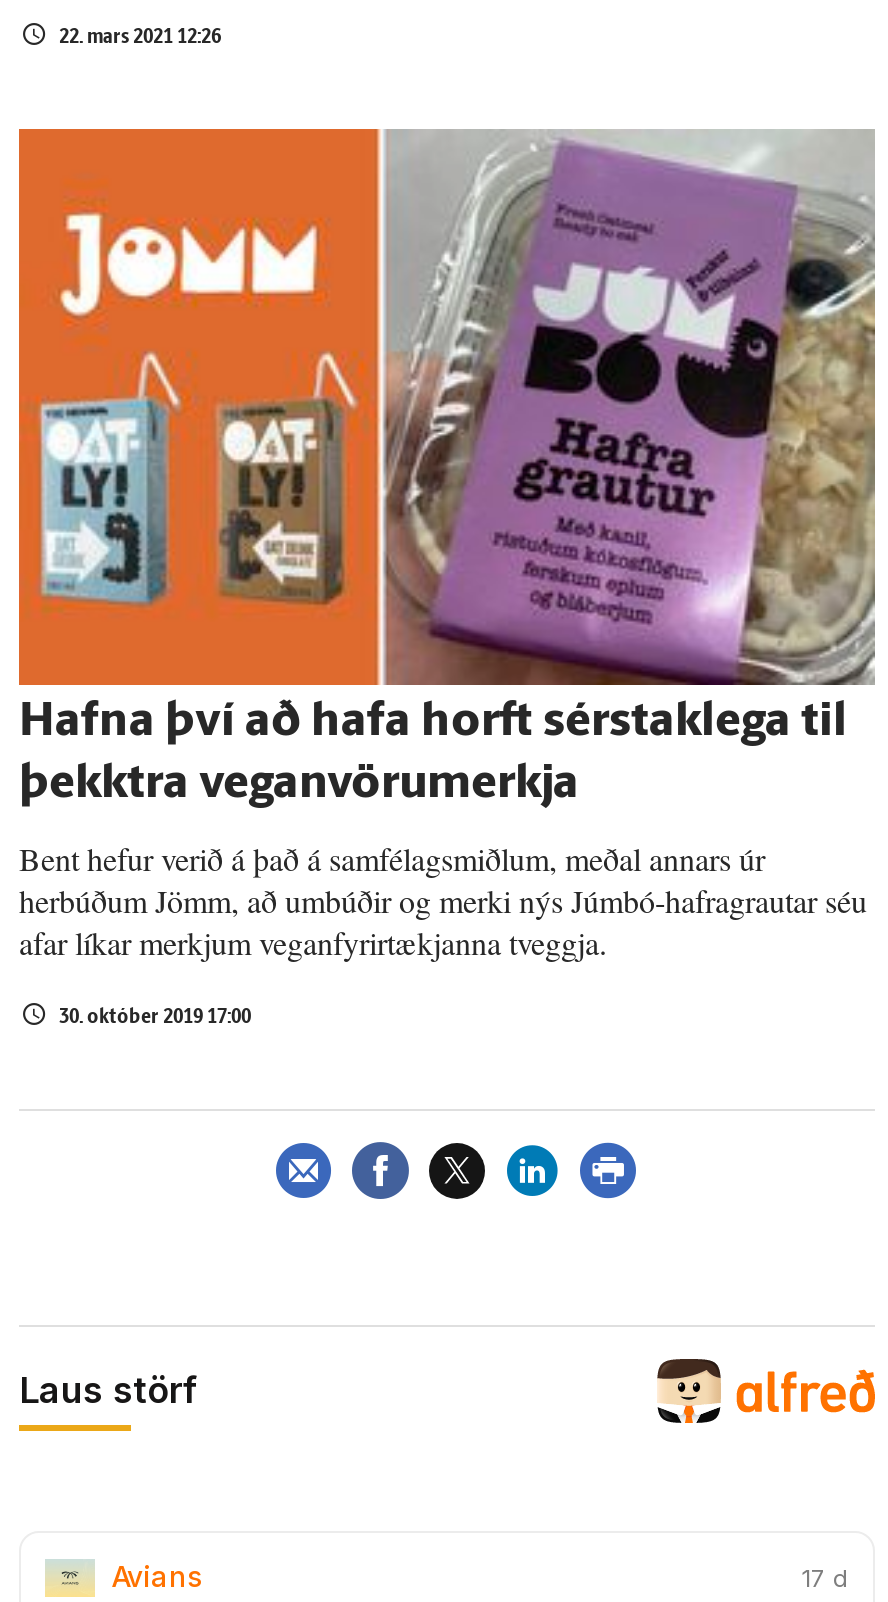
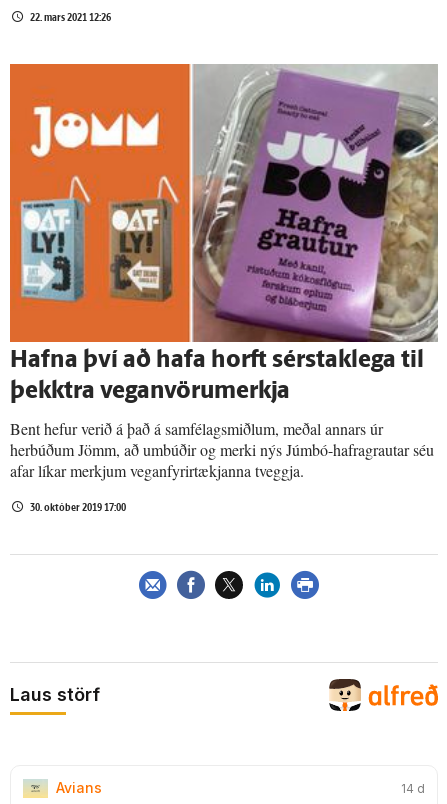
- 17 d
+ 14 d
